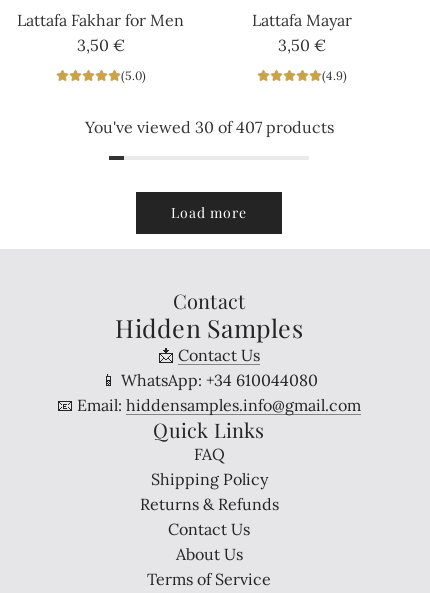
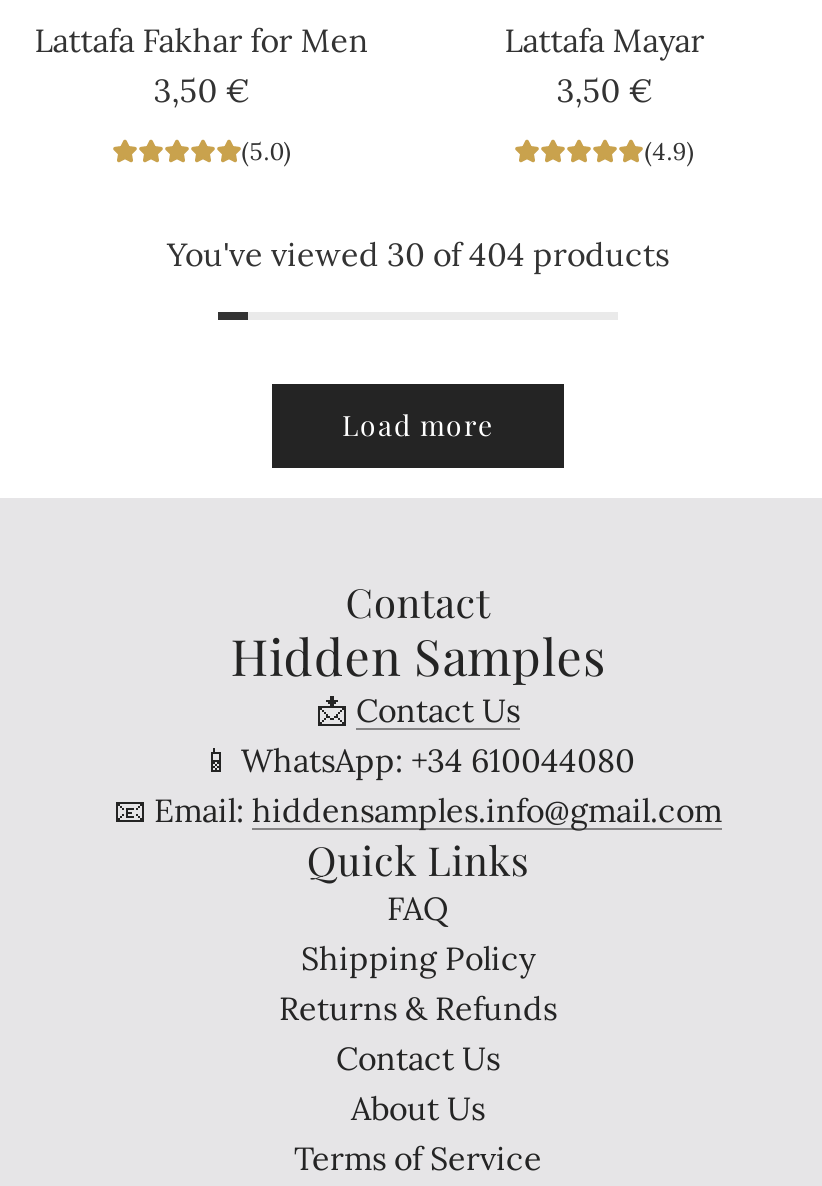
- You've viewed 30 of 407 products
+ You've viewed 30 of 404 products
